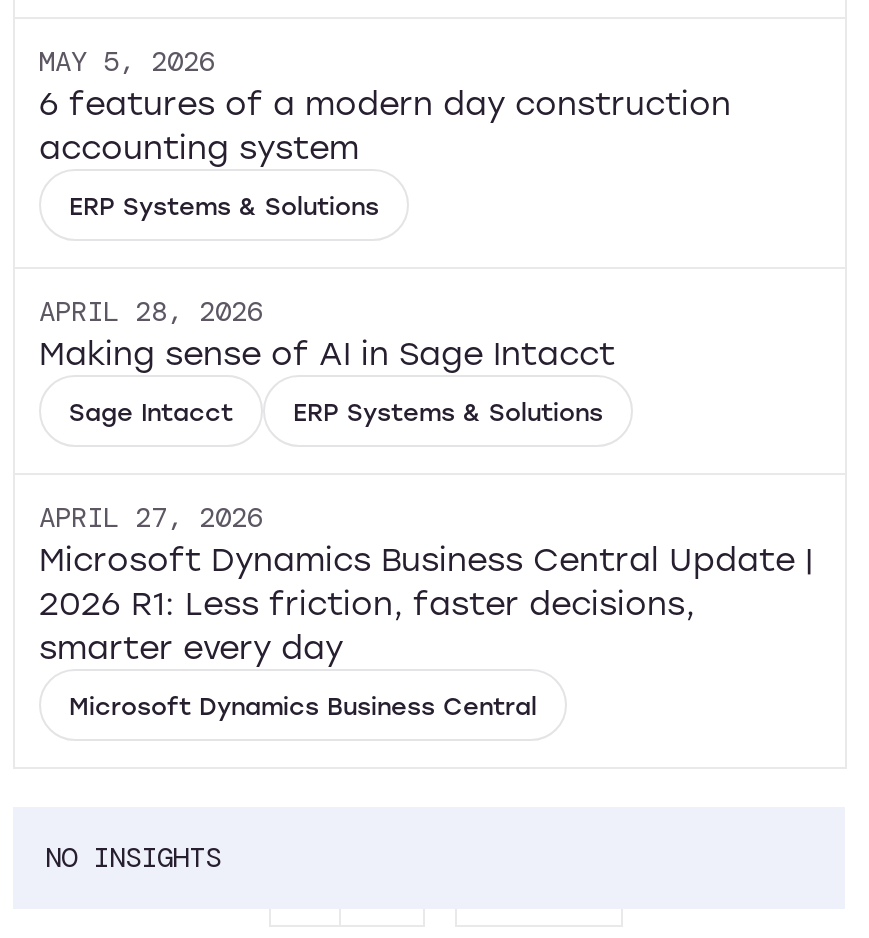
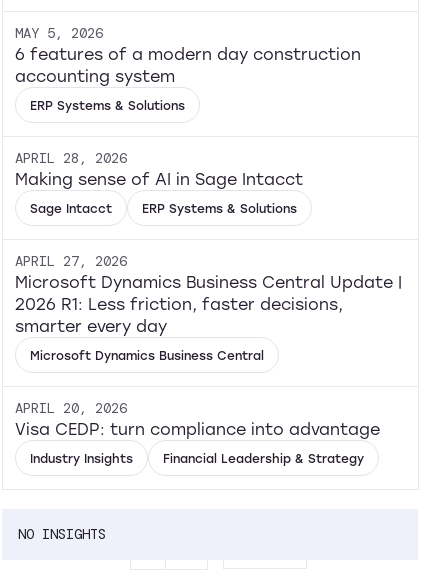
+ APRIL 20, 2026
+ Visa CEDP: turn compliance into advantage
+ Industry Insights
+ Financial Leadership & Strategy
